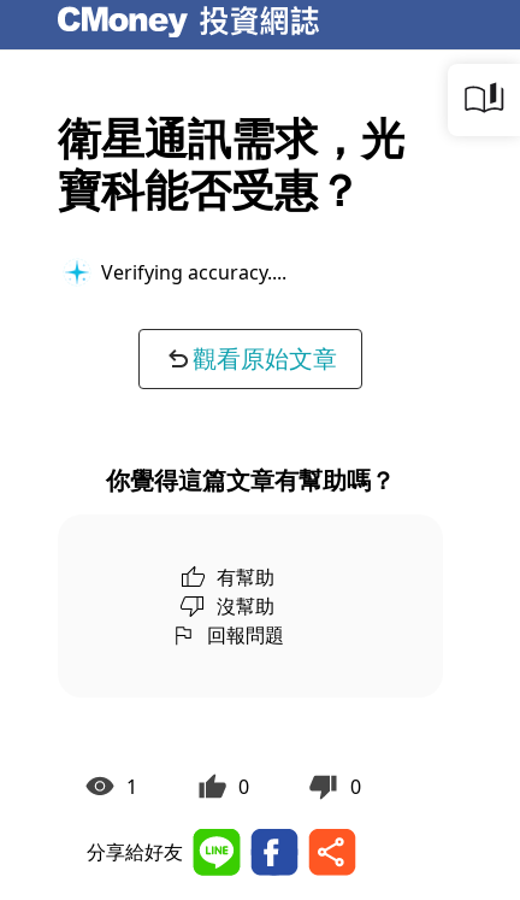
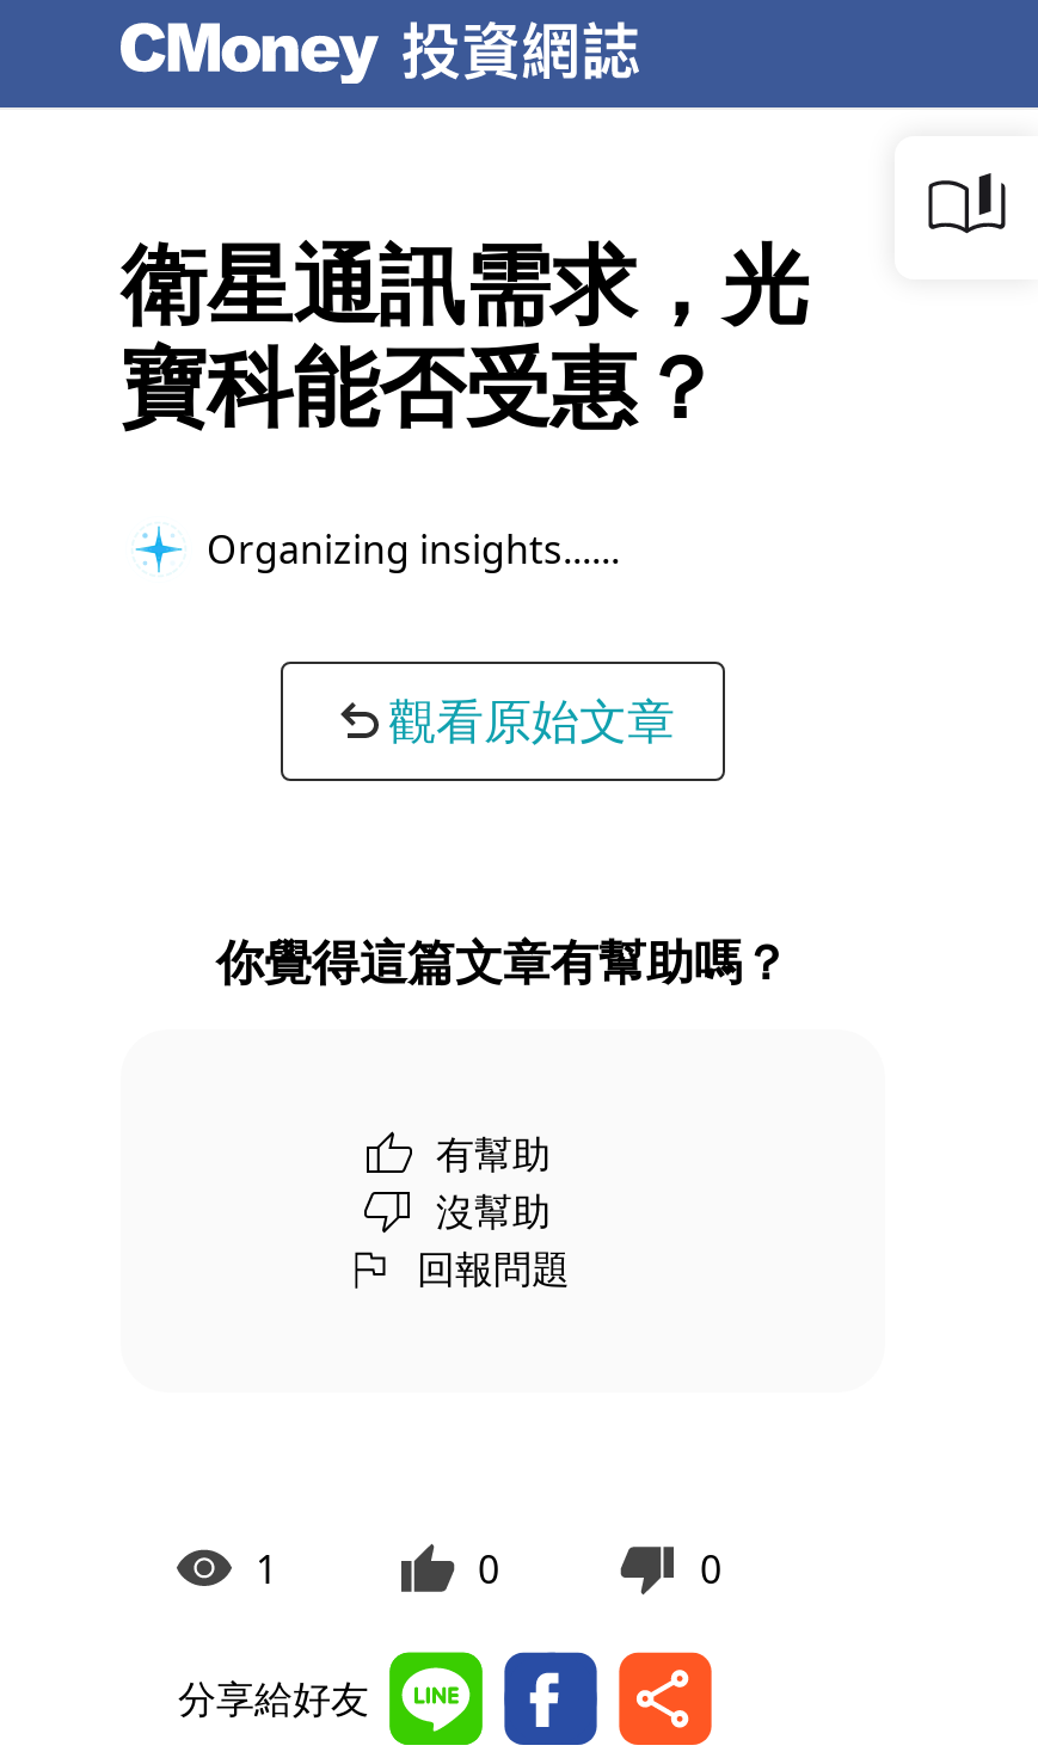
- Verifying accuracy...
+ Organizing insights...
